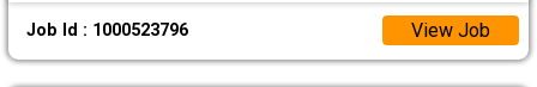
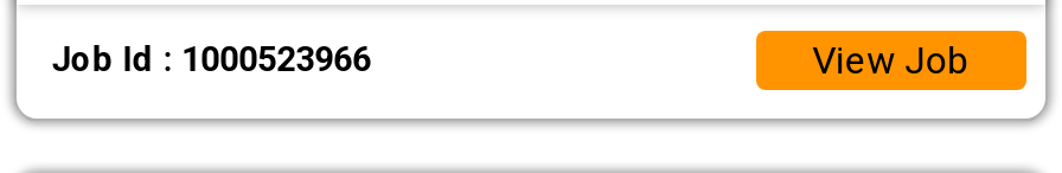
- Job Id : 1000523796
+ Job Id : 1000523966
